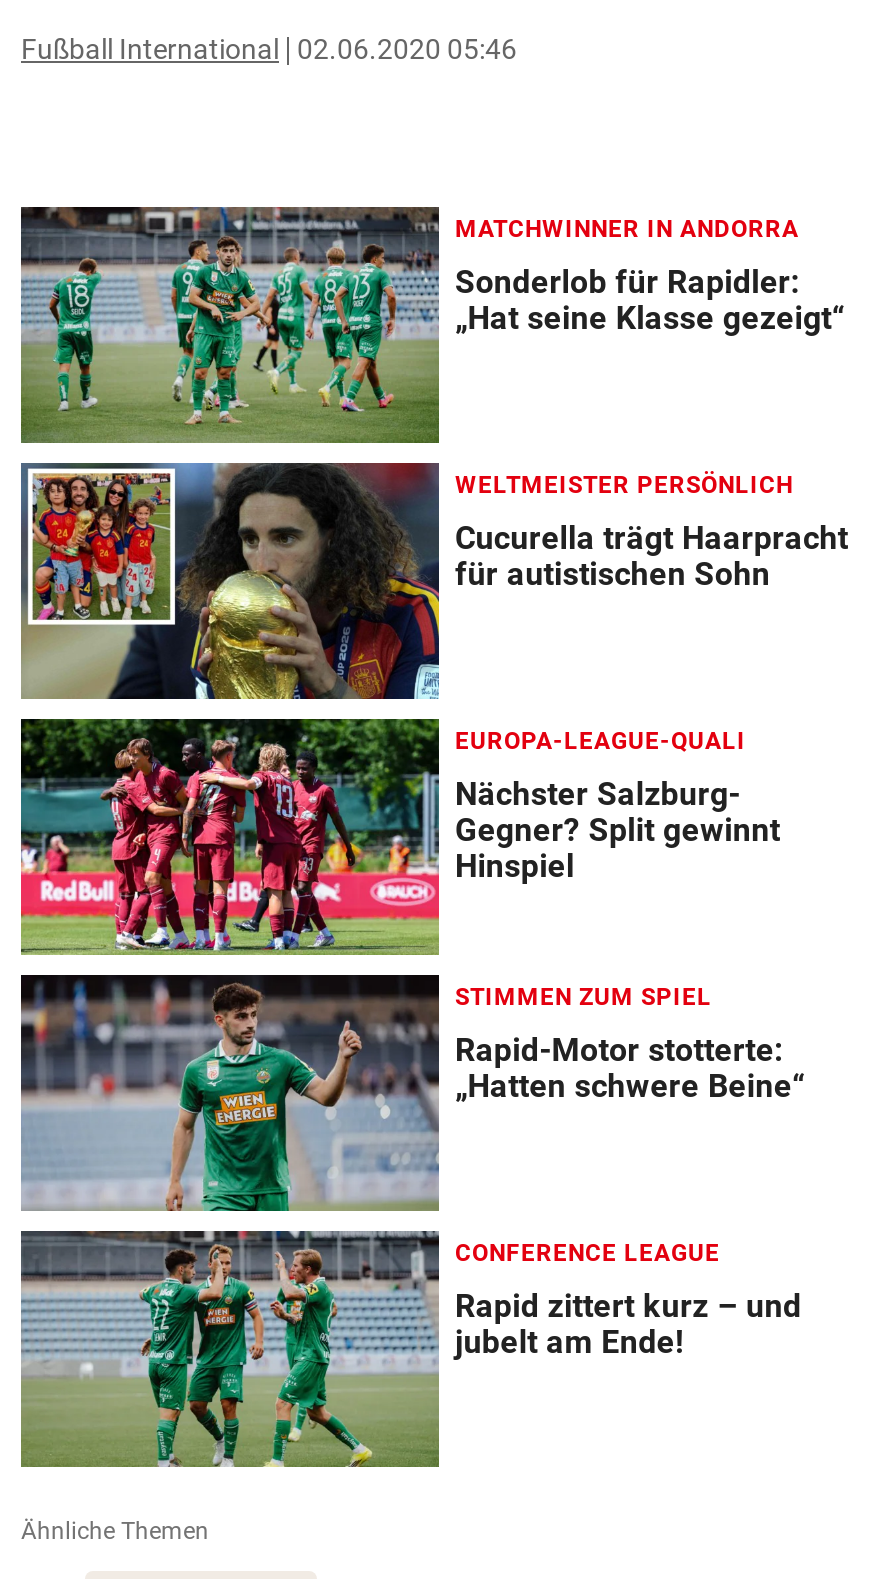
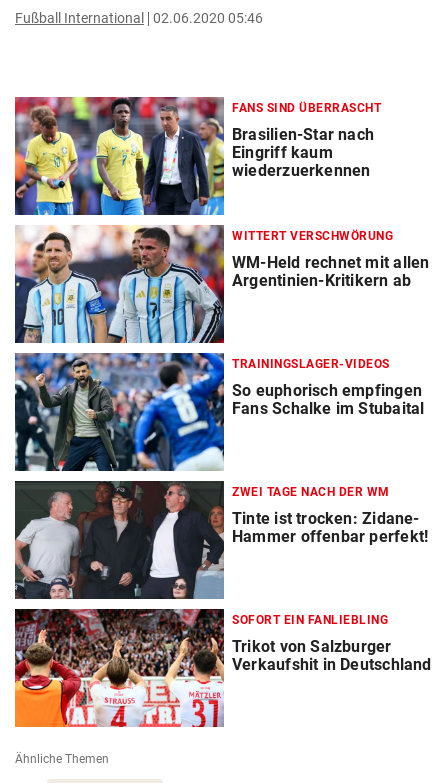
- [image]
- MATCHWINNER IN ANDORRA
+ [image]
+ FANS SIND ÜBERRASCHT

- Sonderlob für Rapidler:
- „Hat seine Klasse gezeigt“
+ Brasilien-Star nach
+ Eingriff kaum
+ wiederzuerkennen

- [image]
- WELTMEISTER PERSÖNLICH
+ [image]
+ WITTERT VERSCHWÖRUNG

- Cucurella trägt Haarpracht
- für autistischen Sohn
+ WM-Held rechnet mit allen
+ Argentinien-Kritikern ab

- [image]
- EUROPA-LEAGUE-QUALI
+ [image]
+ TRAININGSLAGER-VIDEOS

- Nächster Salzburg-
- Gegner? Split gewinnt
- Hinspiel
+ So euphorisch empfingen
+ Fans Schalke im Stubaital

- [image]
- STIMMEN ZUM SPIEL
+ [image]
+ ZWEI TAGE NACH DER WM

- Rapid-Motor stotterte:
- „Hatten schwere Beine“
+ Tinte ist trocken: Zidane-
+ Hammer offenbar perfekt!

- [image]
- CONFERENCE LEAGUE
+ [image]
+ SOFORT EIN FANLIEBLING

- Rapid zittert kurz – und
- jubelt am Ende!
+ Trikot von Salzburger
+ Verkaufshit in Deutschland
